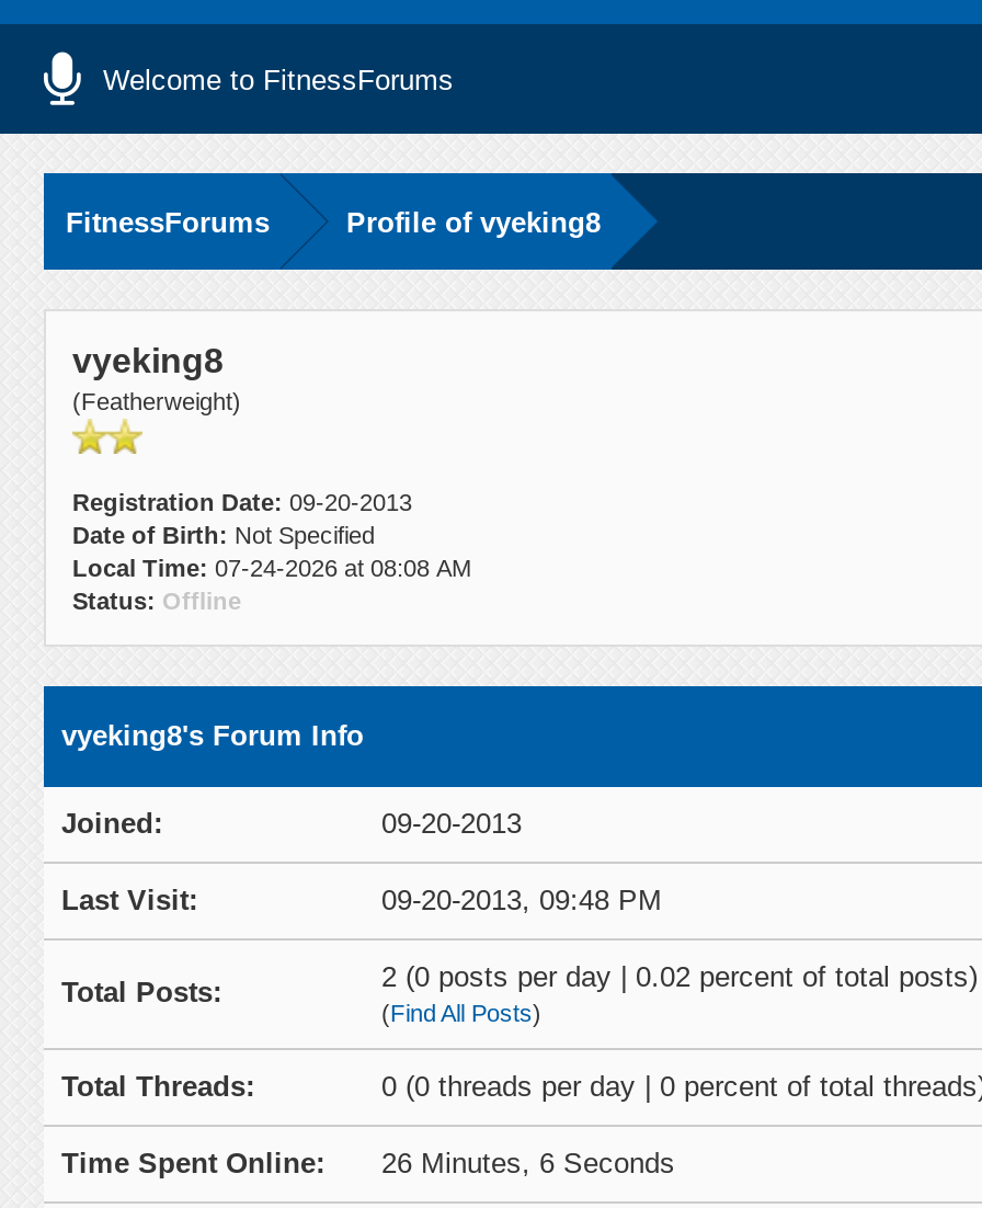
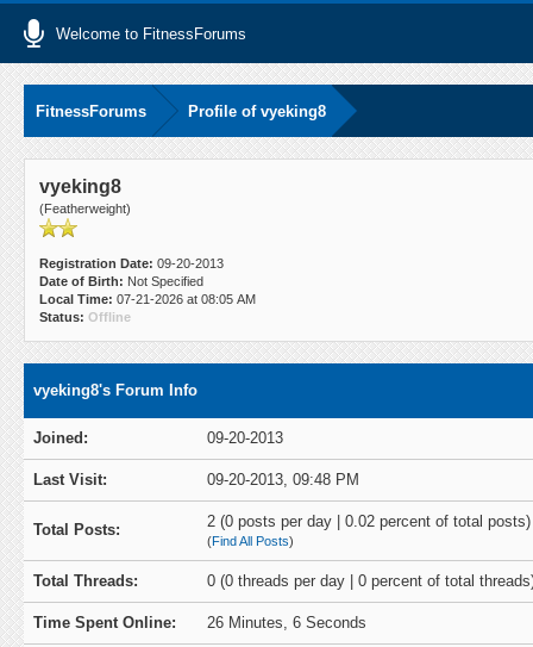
- Local Time: 07-24-2026 at 08:08 AM
+ Local Time: 07-21-2026 at 08:05 AM
